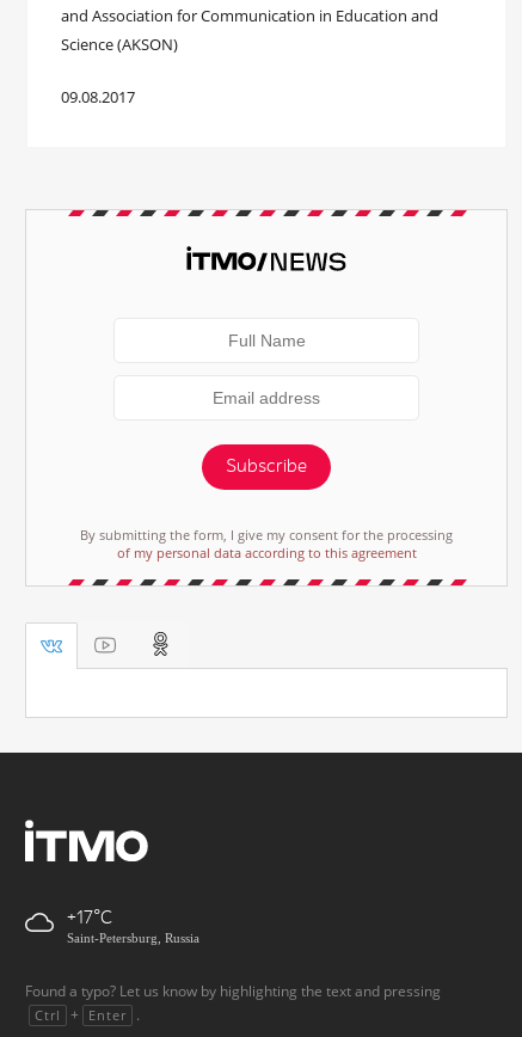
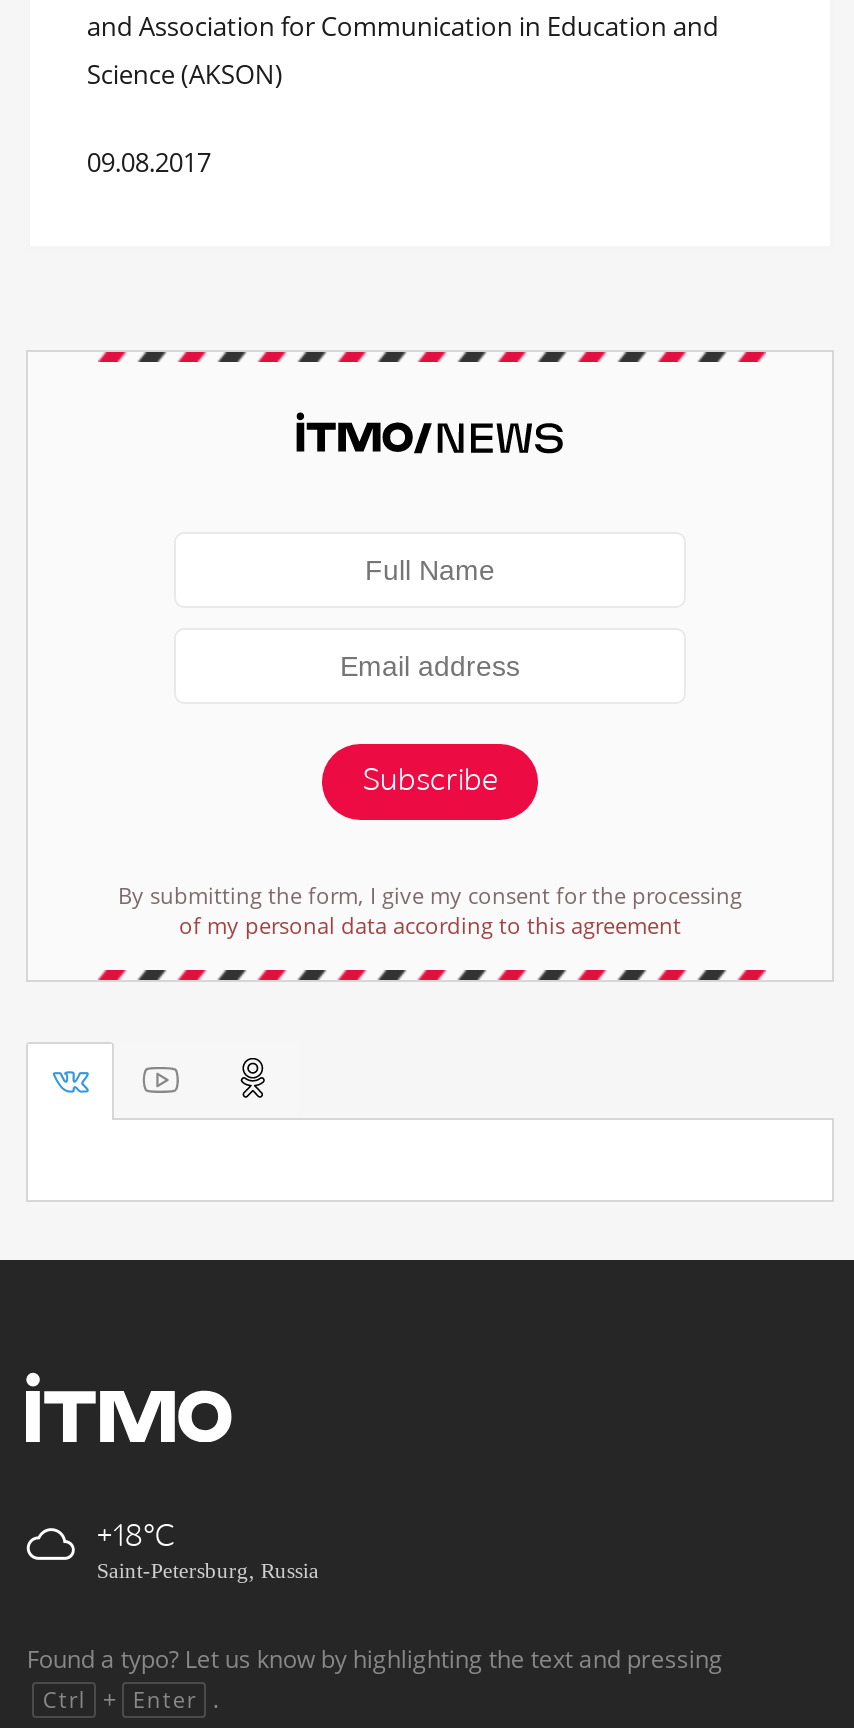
- +17
+ +18
